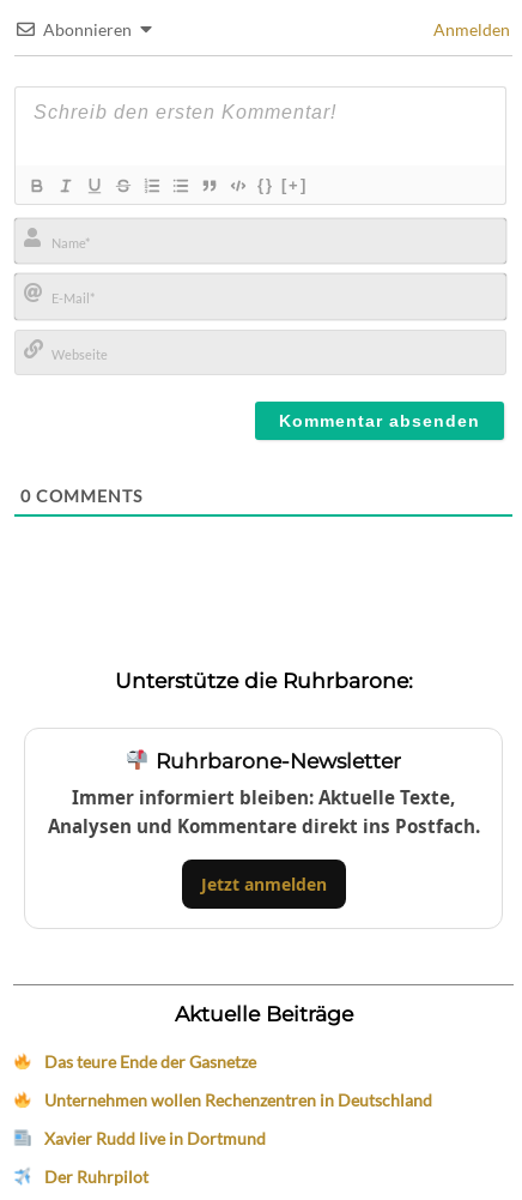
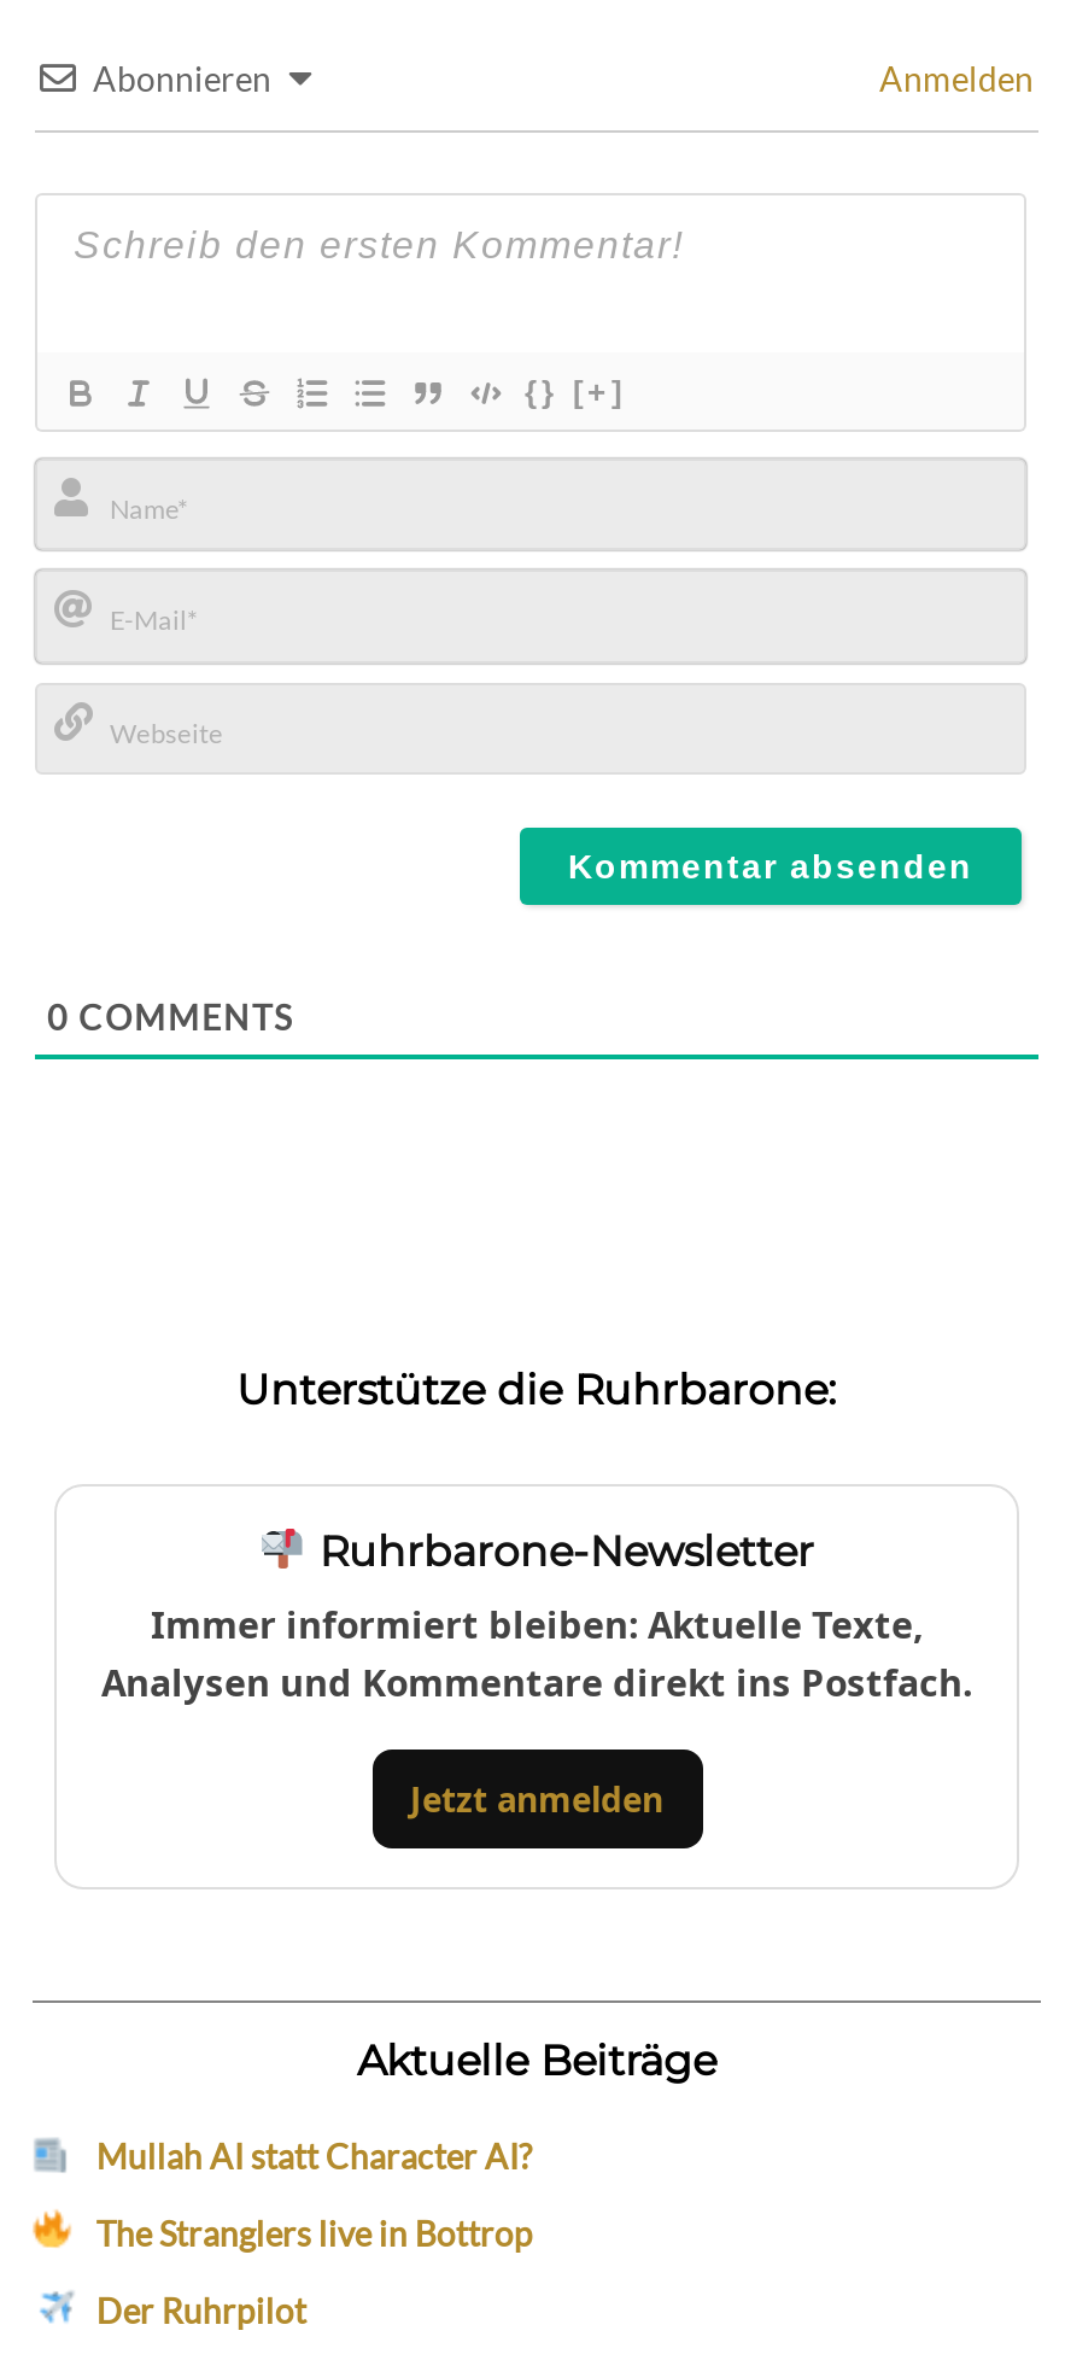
- Das teure Ende der Gasnetze
- Unternehmen wollen Rechenzentren in Deutschland
- Xavier Rudd live in Dortmund
+ Mullah AI statt Character AI?
+ The Stranglers live in Bottrop
